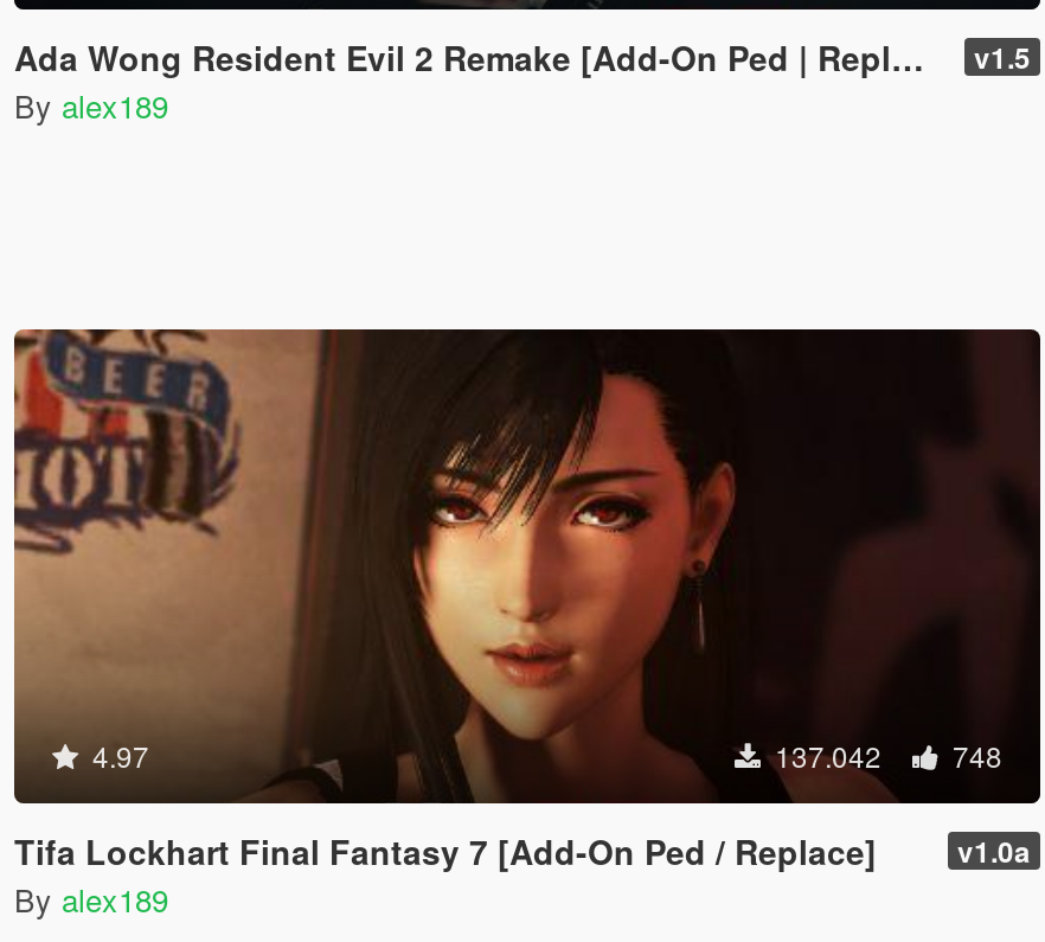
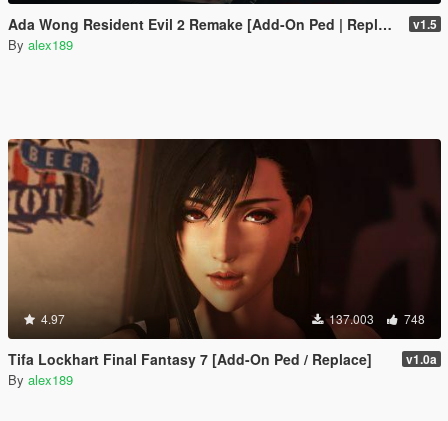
- 137.042 748
+ 137.003 748
